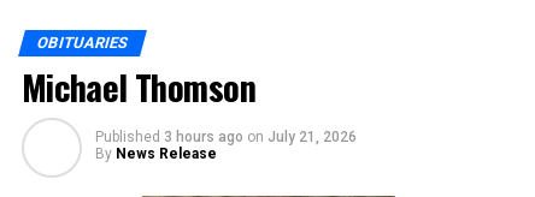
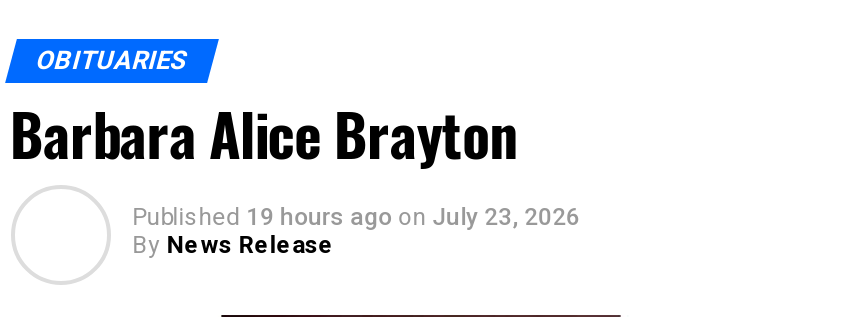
- Michael Thomson
- Published 3 hours ago on July 21, 2026
+ Barbara Alice Brayton
+ Published 19 hours ago on July 23, 2026
